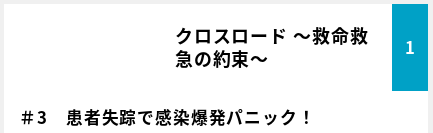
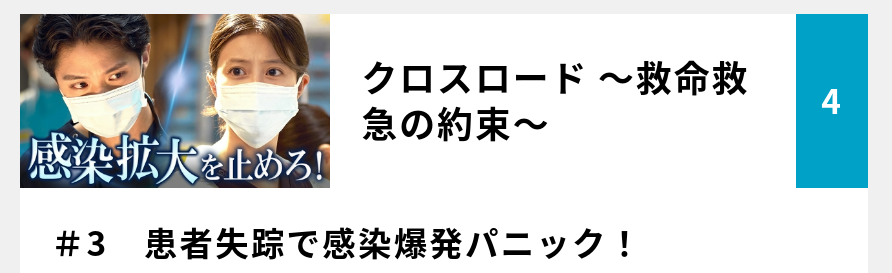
+ [image]

- クロスロード ～救命救 1
+ クロスロード ～救命救 4
